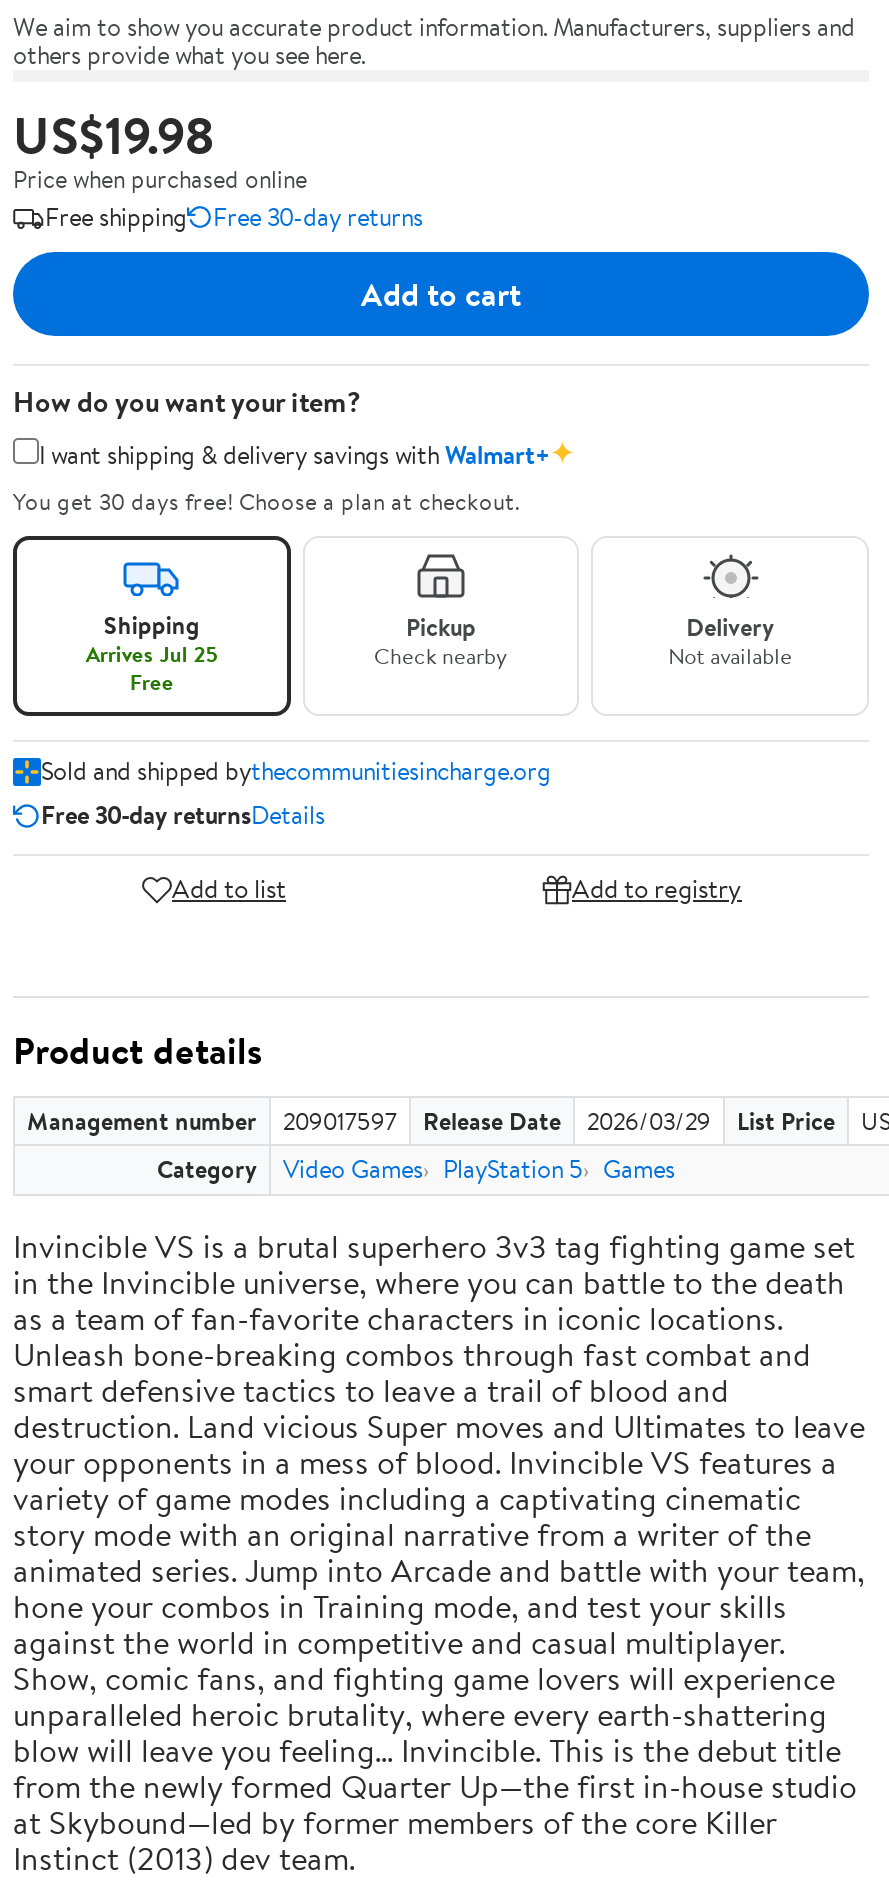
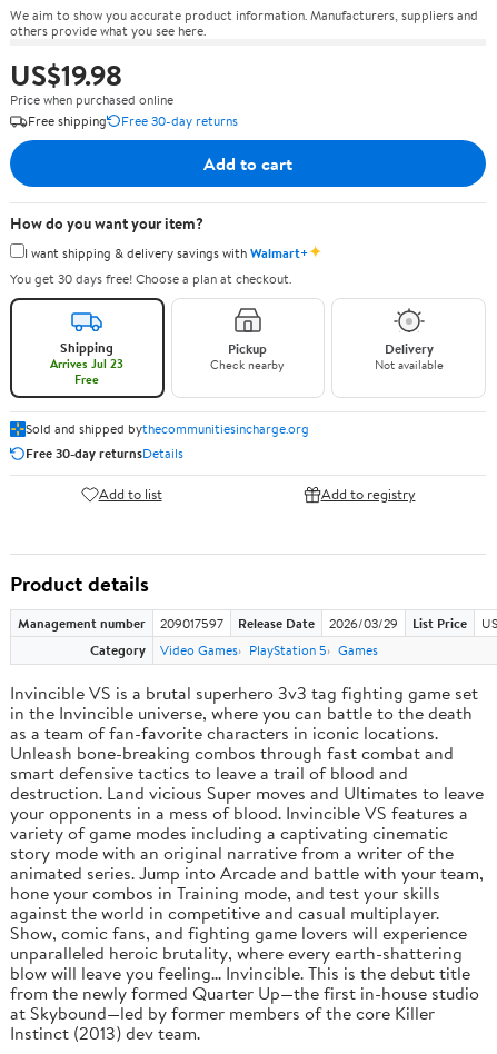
- Arrives Jul 25
+ Arrives Jul 23
